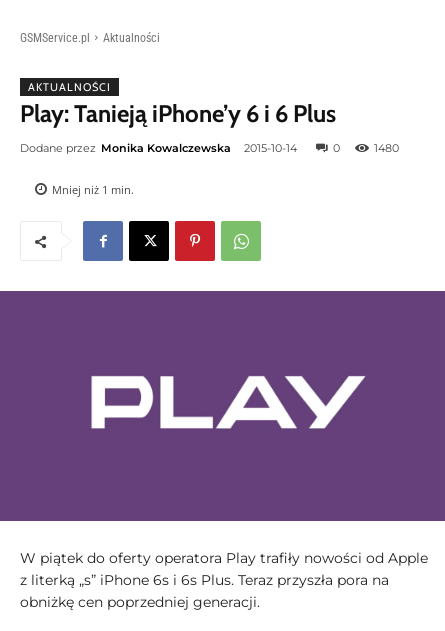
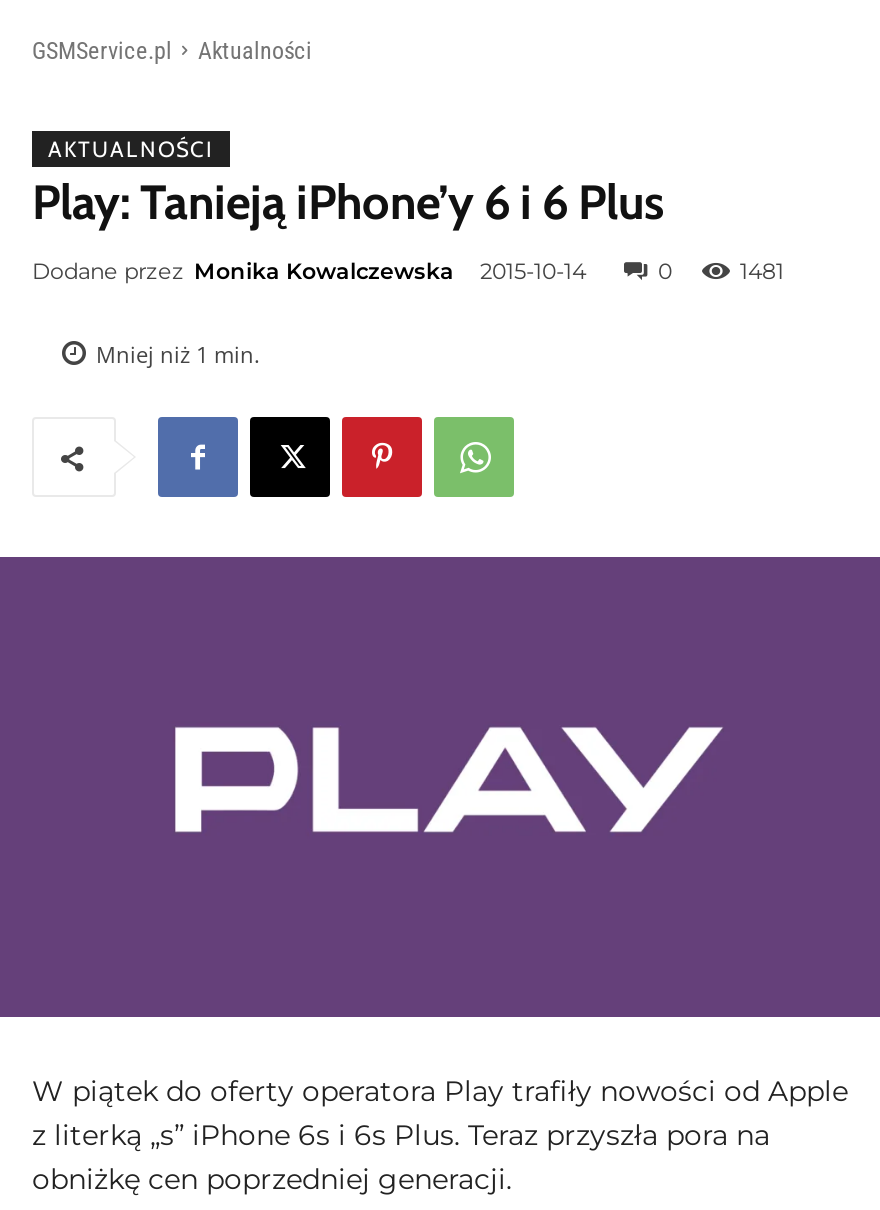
- 1480
+ 1481
